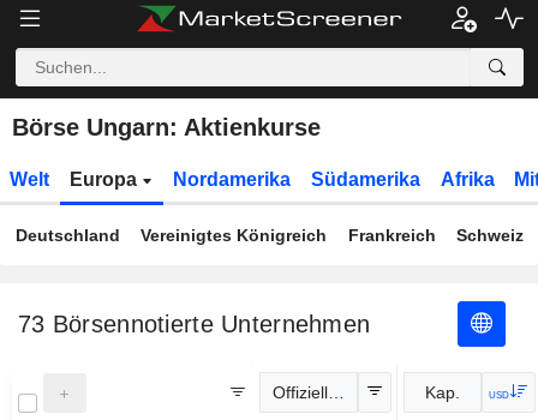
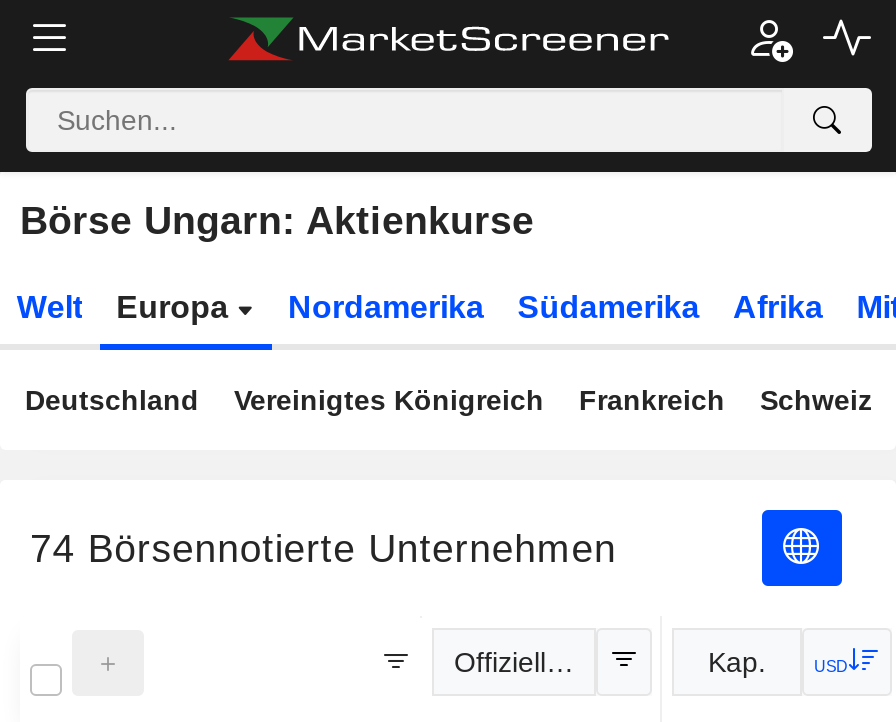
- 73 Börsennotierte Unternehmen
+ 74 Börsennotierte Unternehmen
